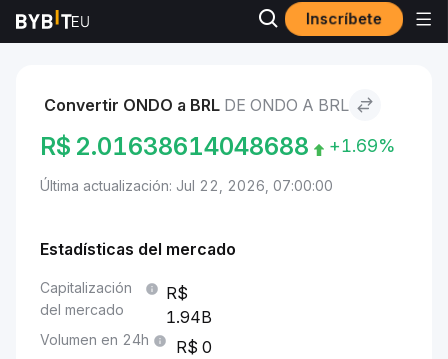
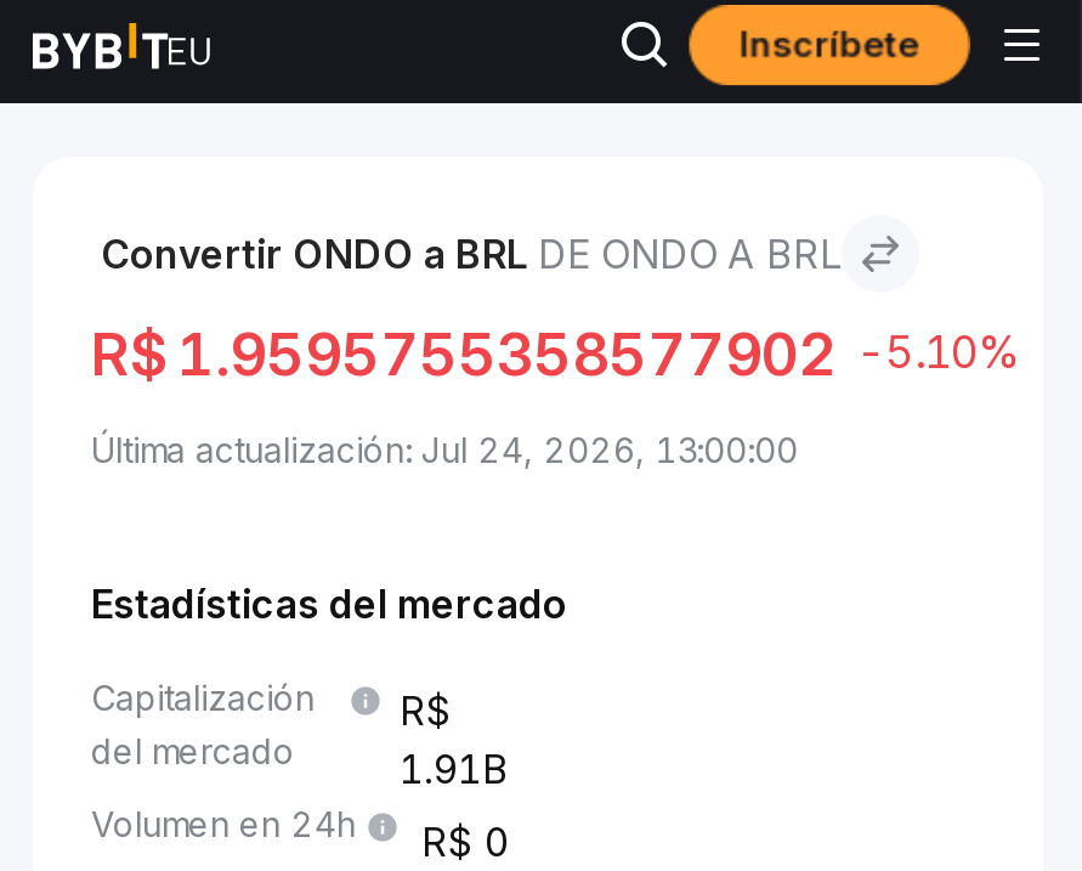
- R$ 2.01638614048688
- +1.69%
+ R$ 1.9595755358577902 -5.10%

- Última actualización: Jul 22, 2026, 07:00:00
+ Última actualización: Jul 24, 2026, 13:00:00

- 1.94B
+ 1.91B
